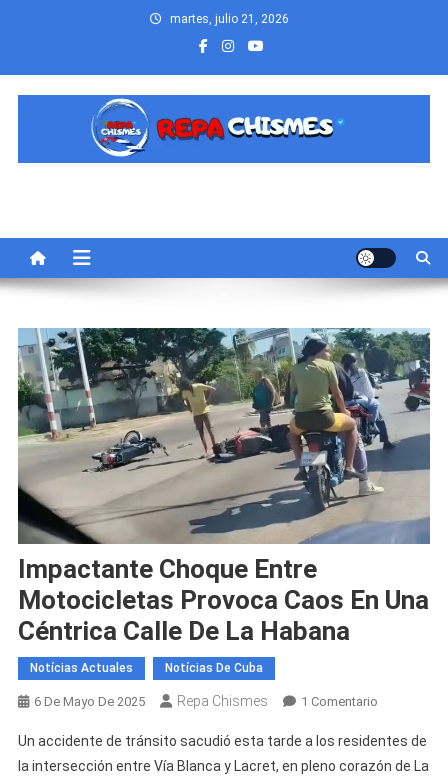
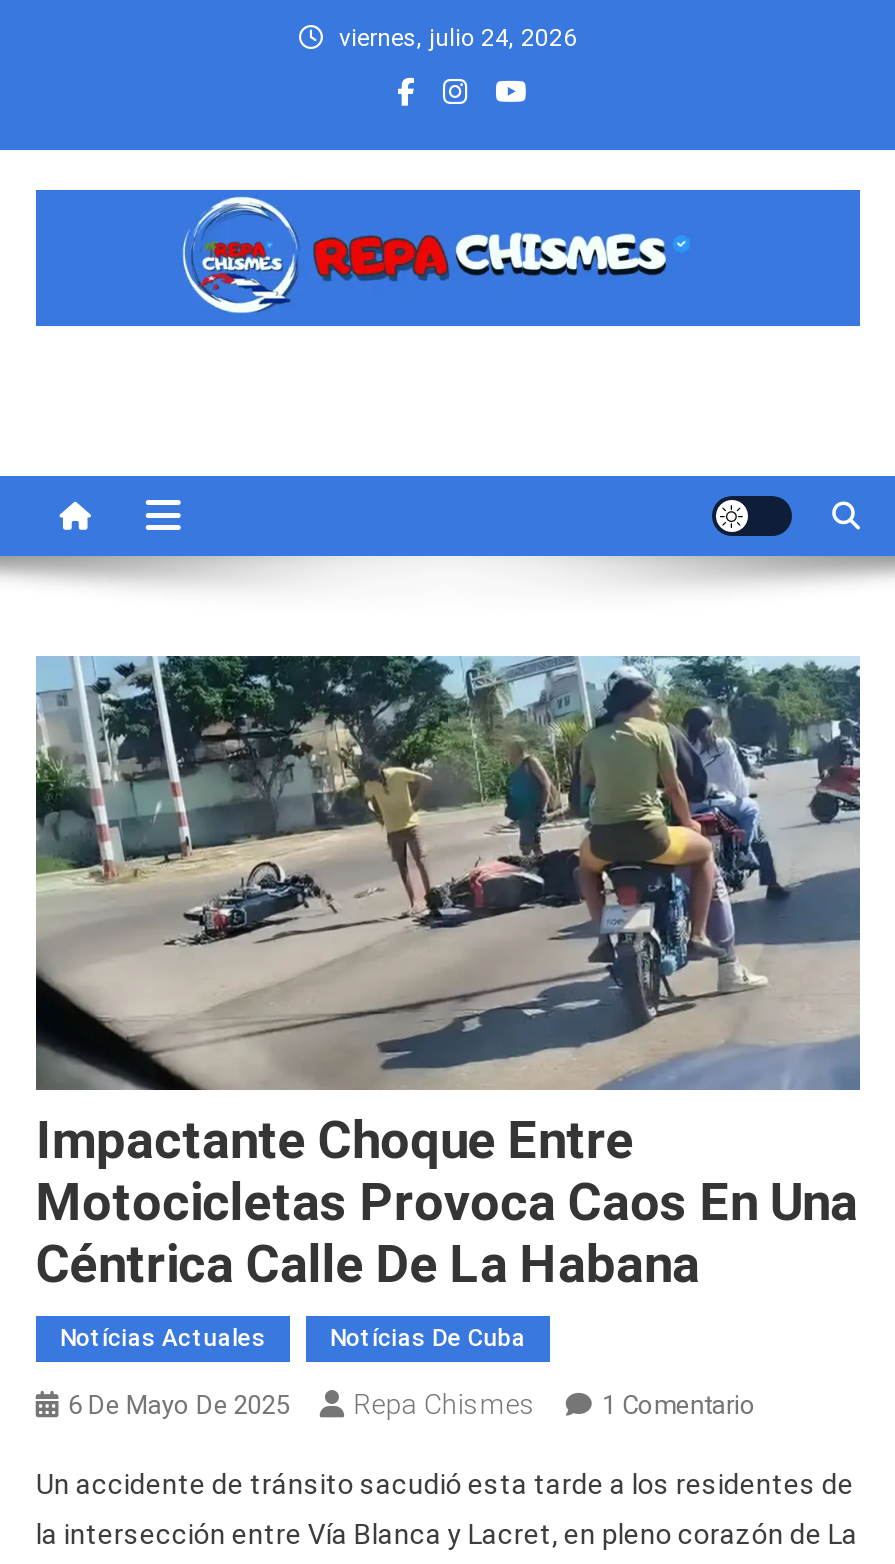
- martes, julio 21, 2026
+ viernes, julio 24, 2026
